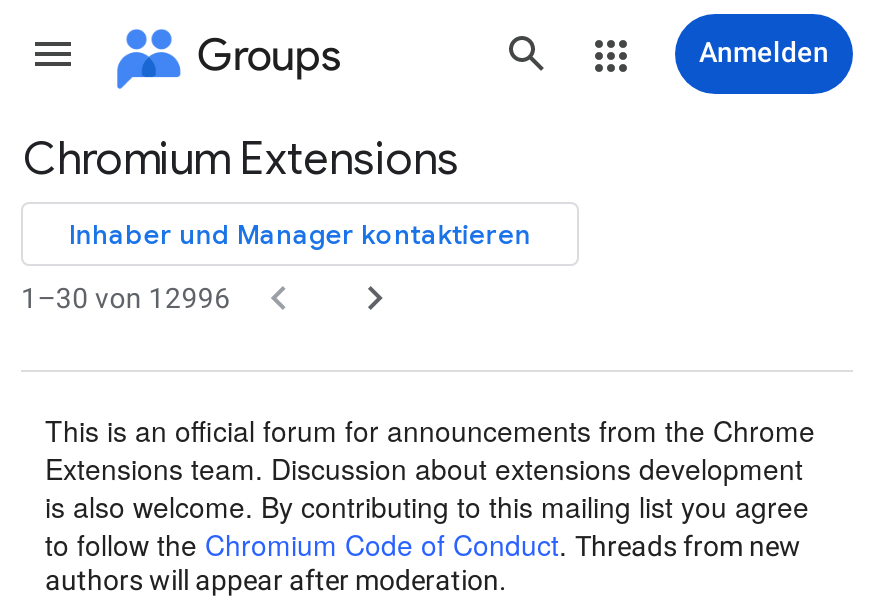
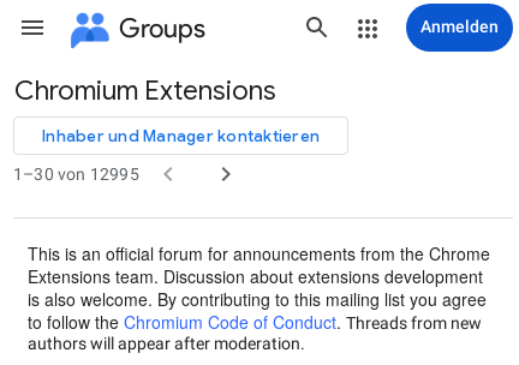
- 1–30 von 12996
+ 1–30 von 12995
